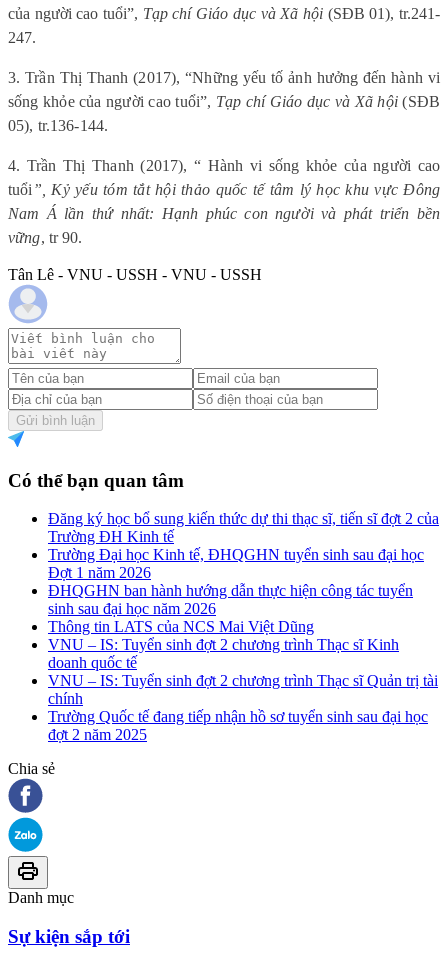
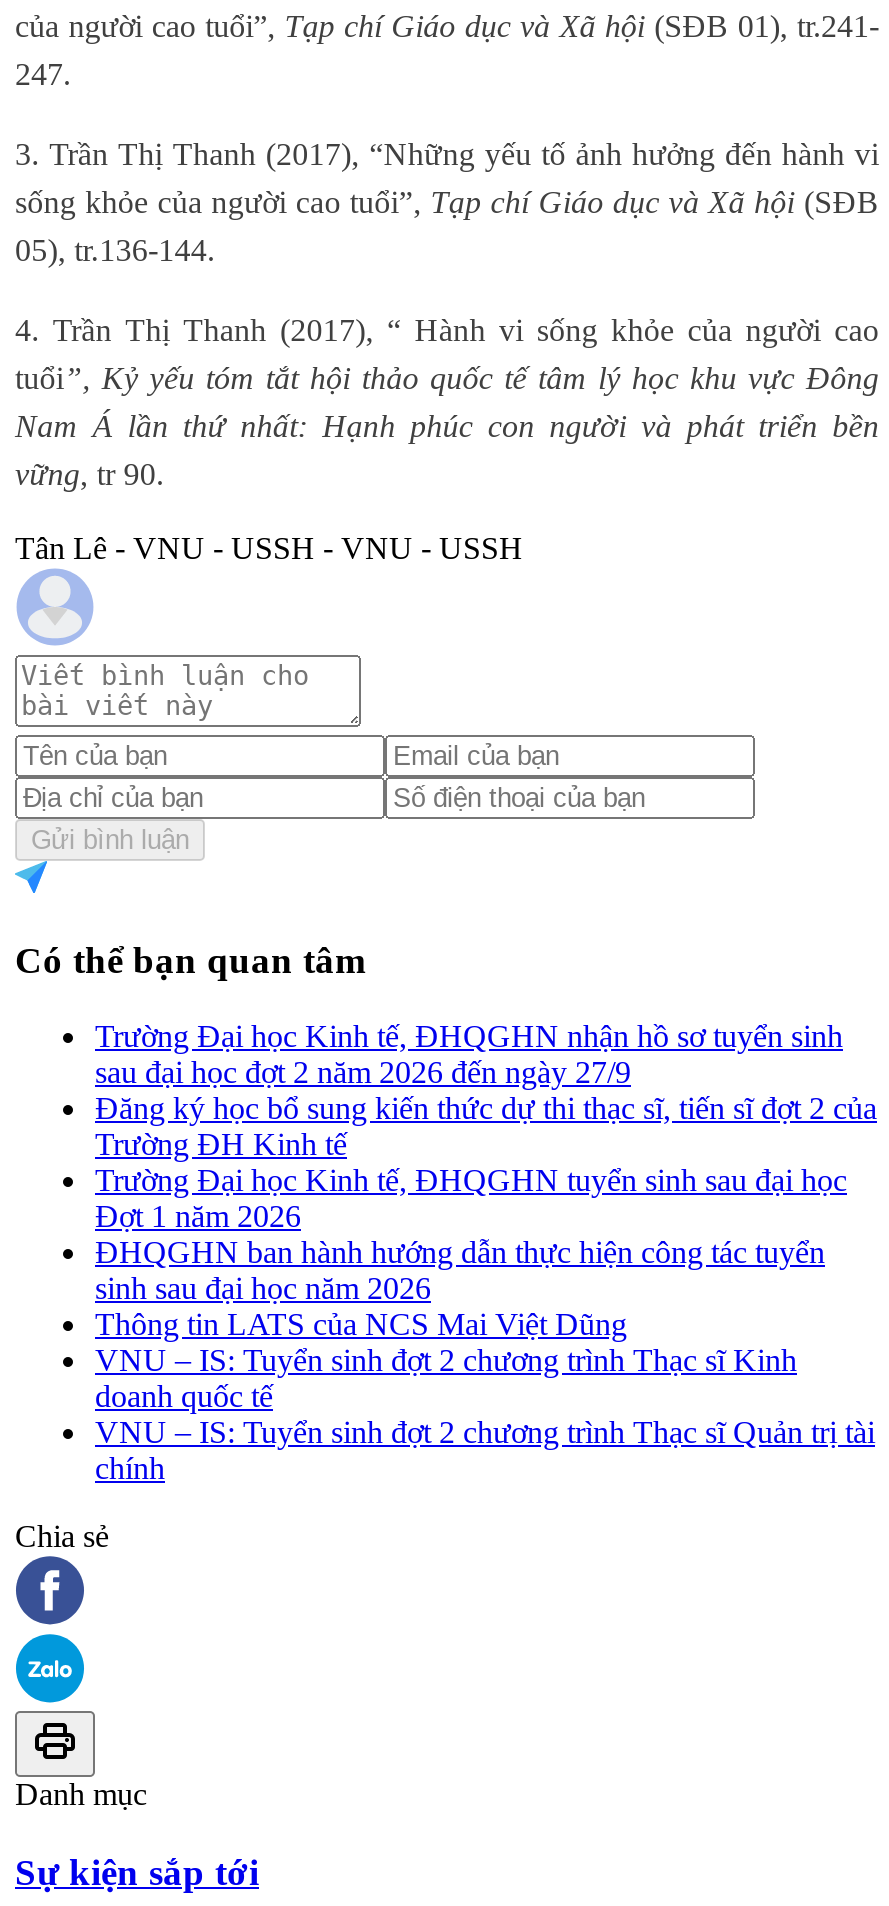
+ Trường Đại học Kinh tế, ĐHQGHN nhận hồ sơ tuyển sinh
+ sau đại học đợt 2 năm 2026 đến ngày 27/9

moved down: Đăng ký học bổ sung kiến thức dự thi thạc sĩ, tiến sĩ đợt 2 của | Trường ĐH Kinh tế | Trường Đại học Kinh tế, ĐHQGHN tuyển sinh sau đại học | ... | VNU – IS: Tuyển sinh đợt 2 chương trình Thạc sĩ Quản trị tài | chính

- Trường Quốc tế đang tiếp nhận hồ sơ tuyển sinh sau đại học
- đợt 2 năm 2025
